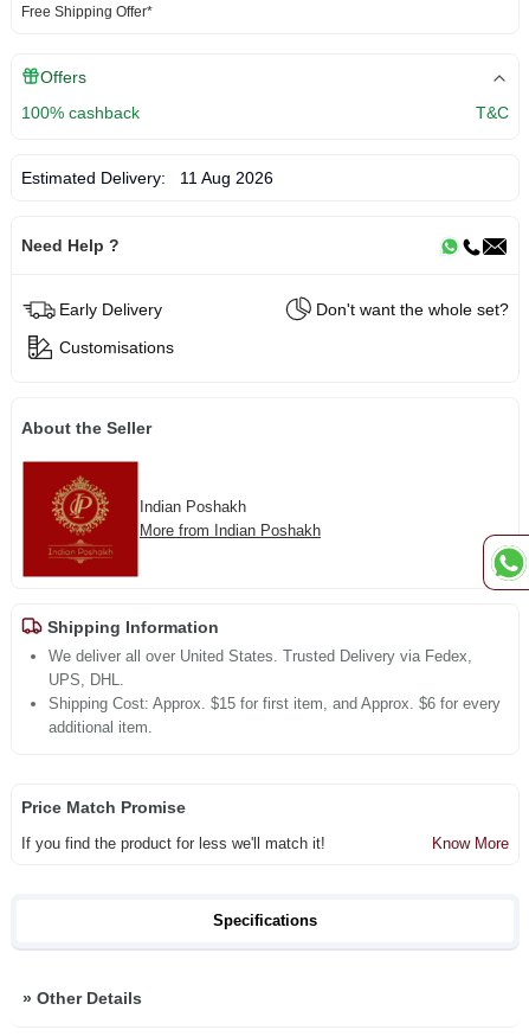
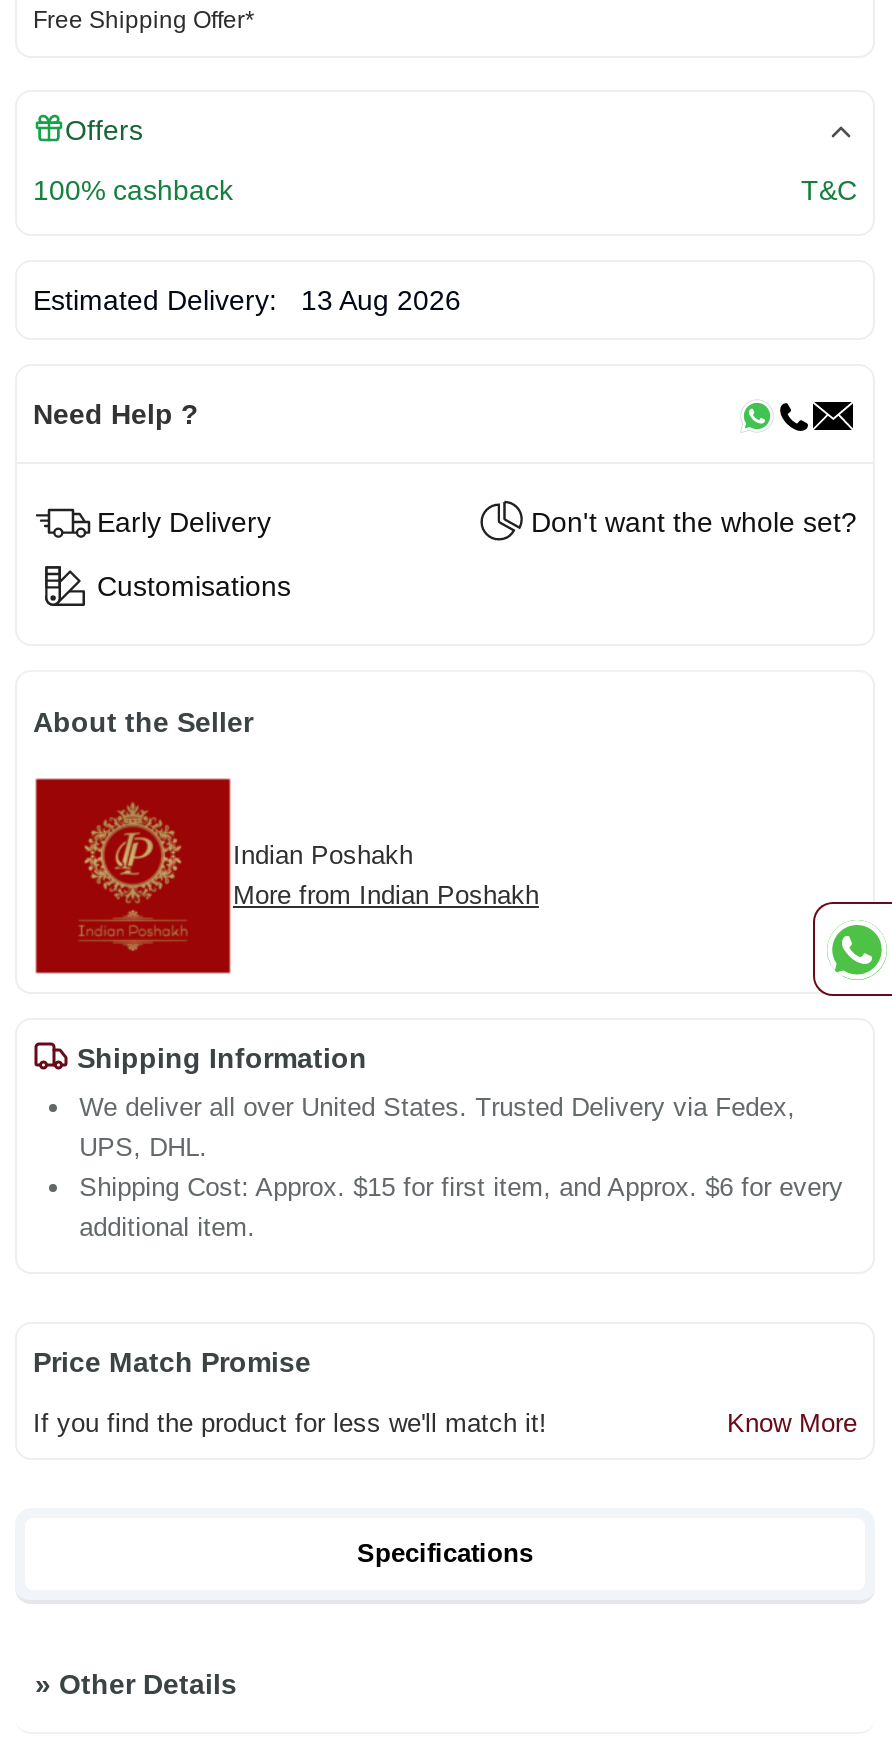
- Estimated Delivery: 11 Aug 2026
+ Estimated Delivery: 13 Aug 2026
